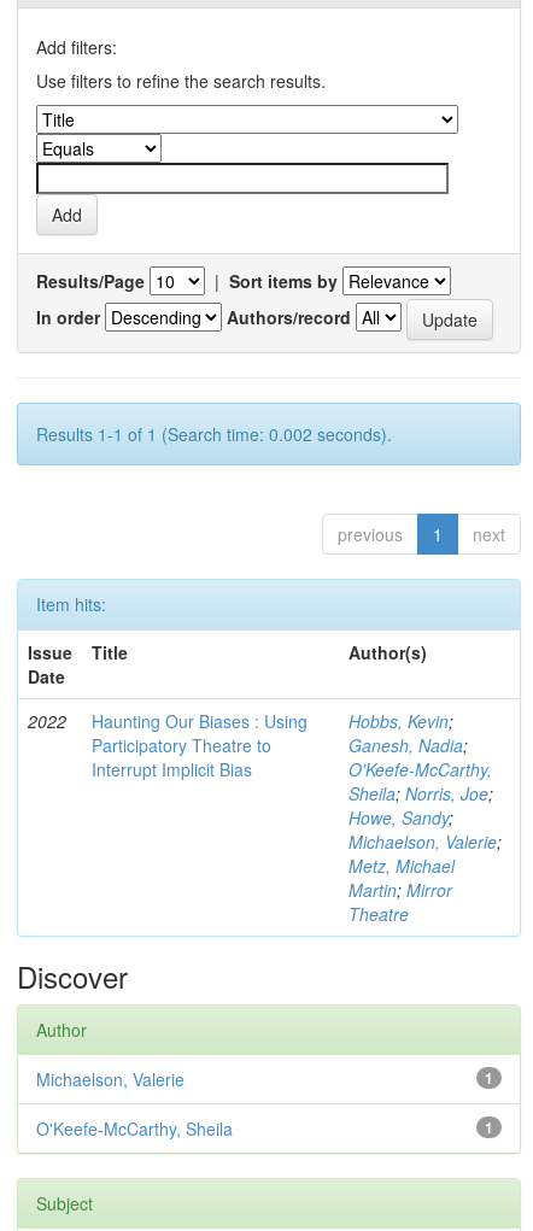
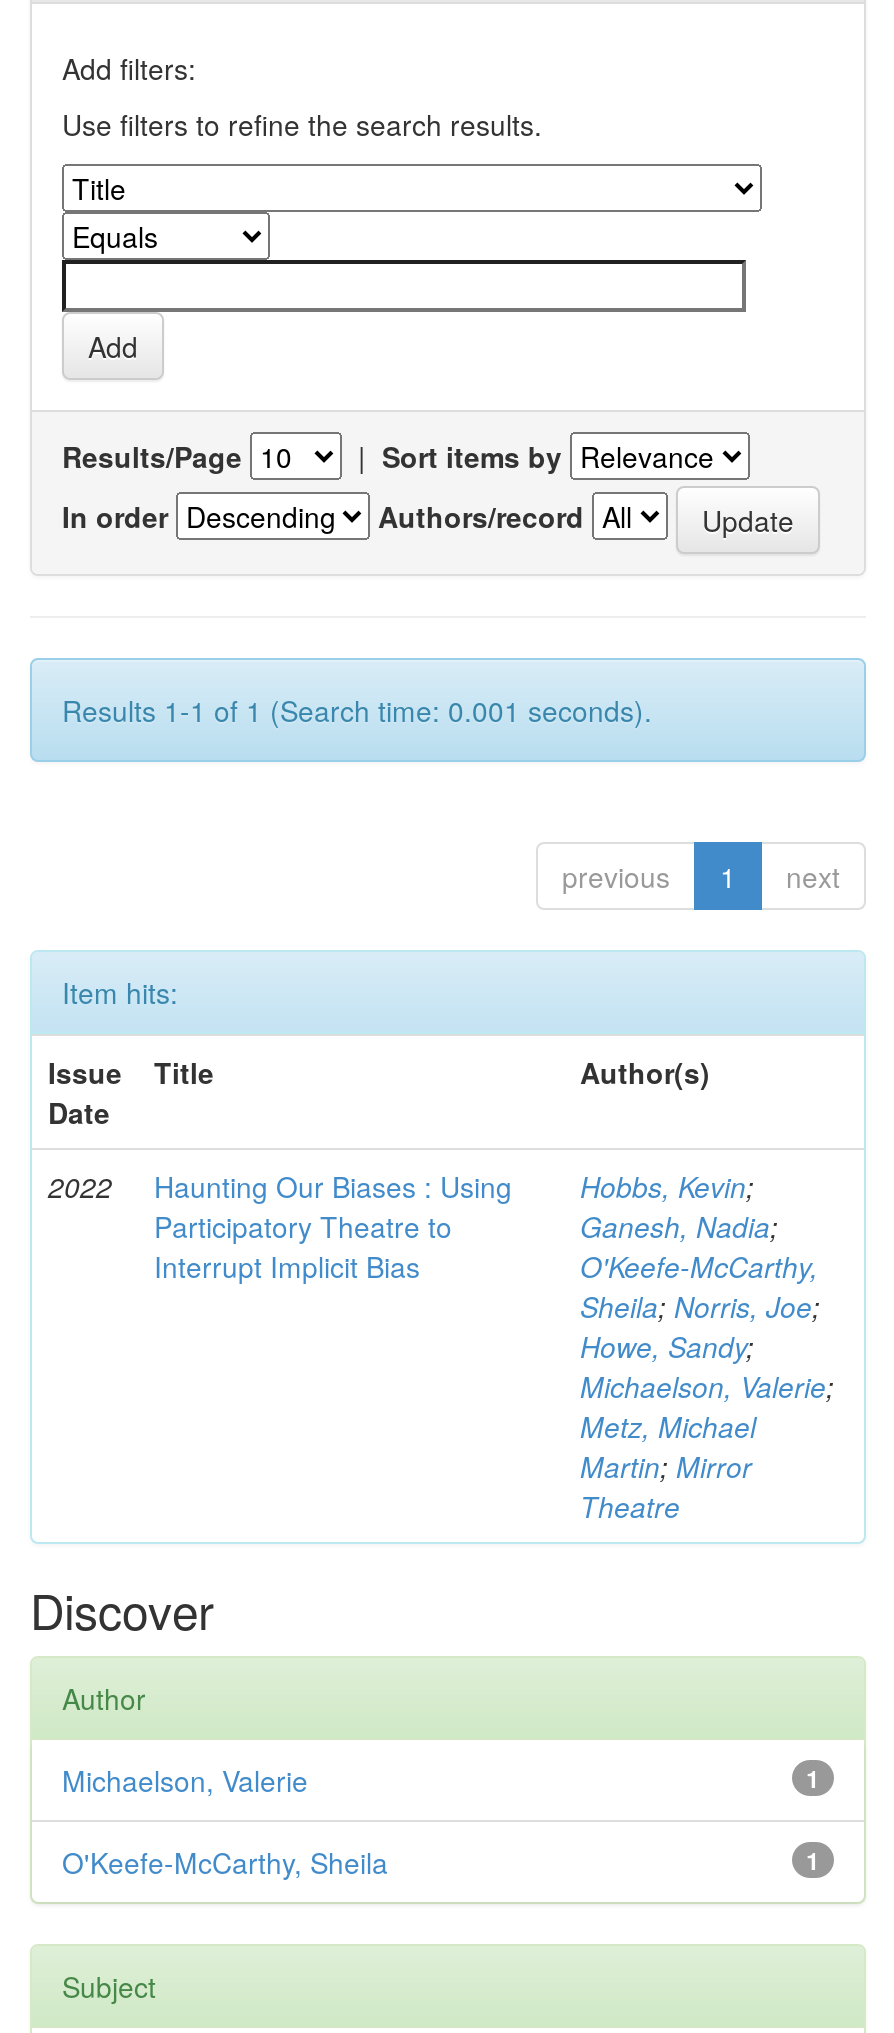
- Results 1-1 of 1 (Search time: 0.002 seconds).
+ Results 1-1 of 1 (Search time: 0.001 seconds).
